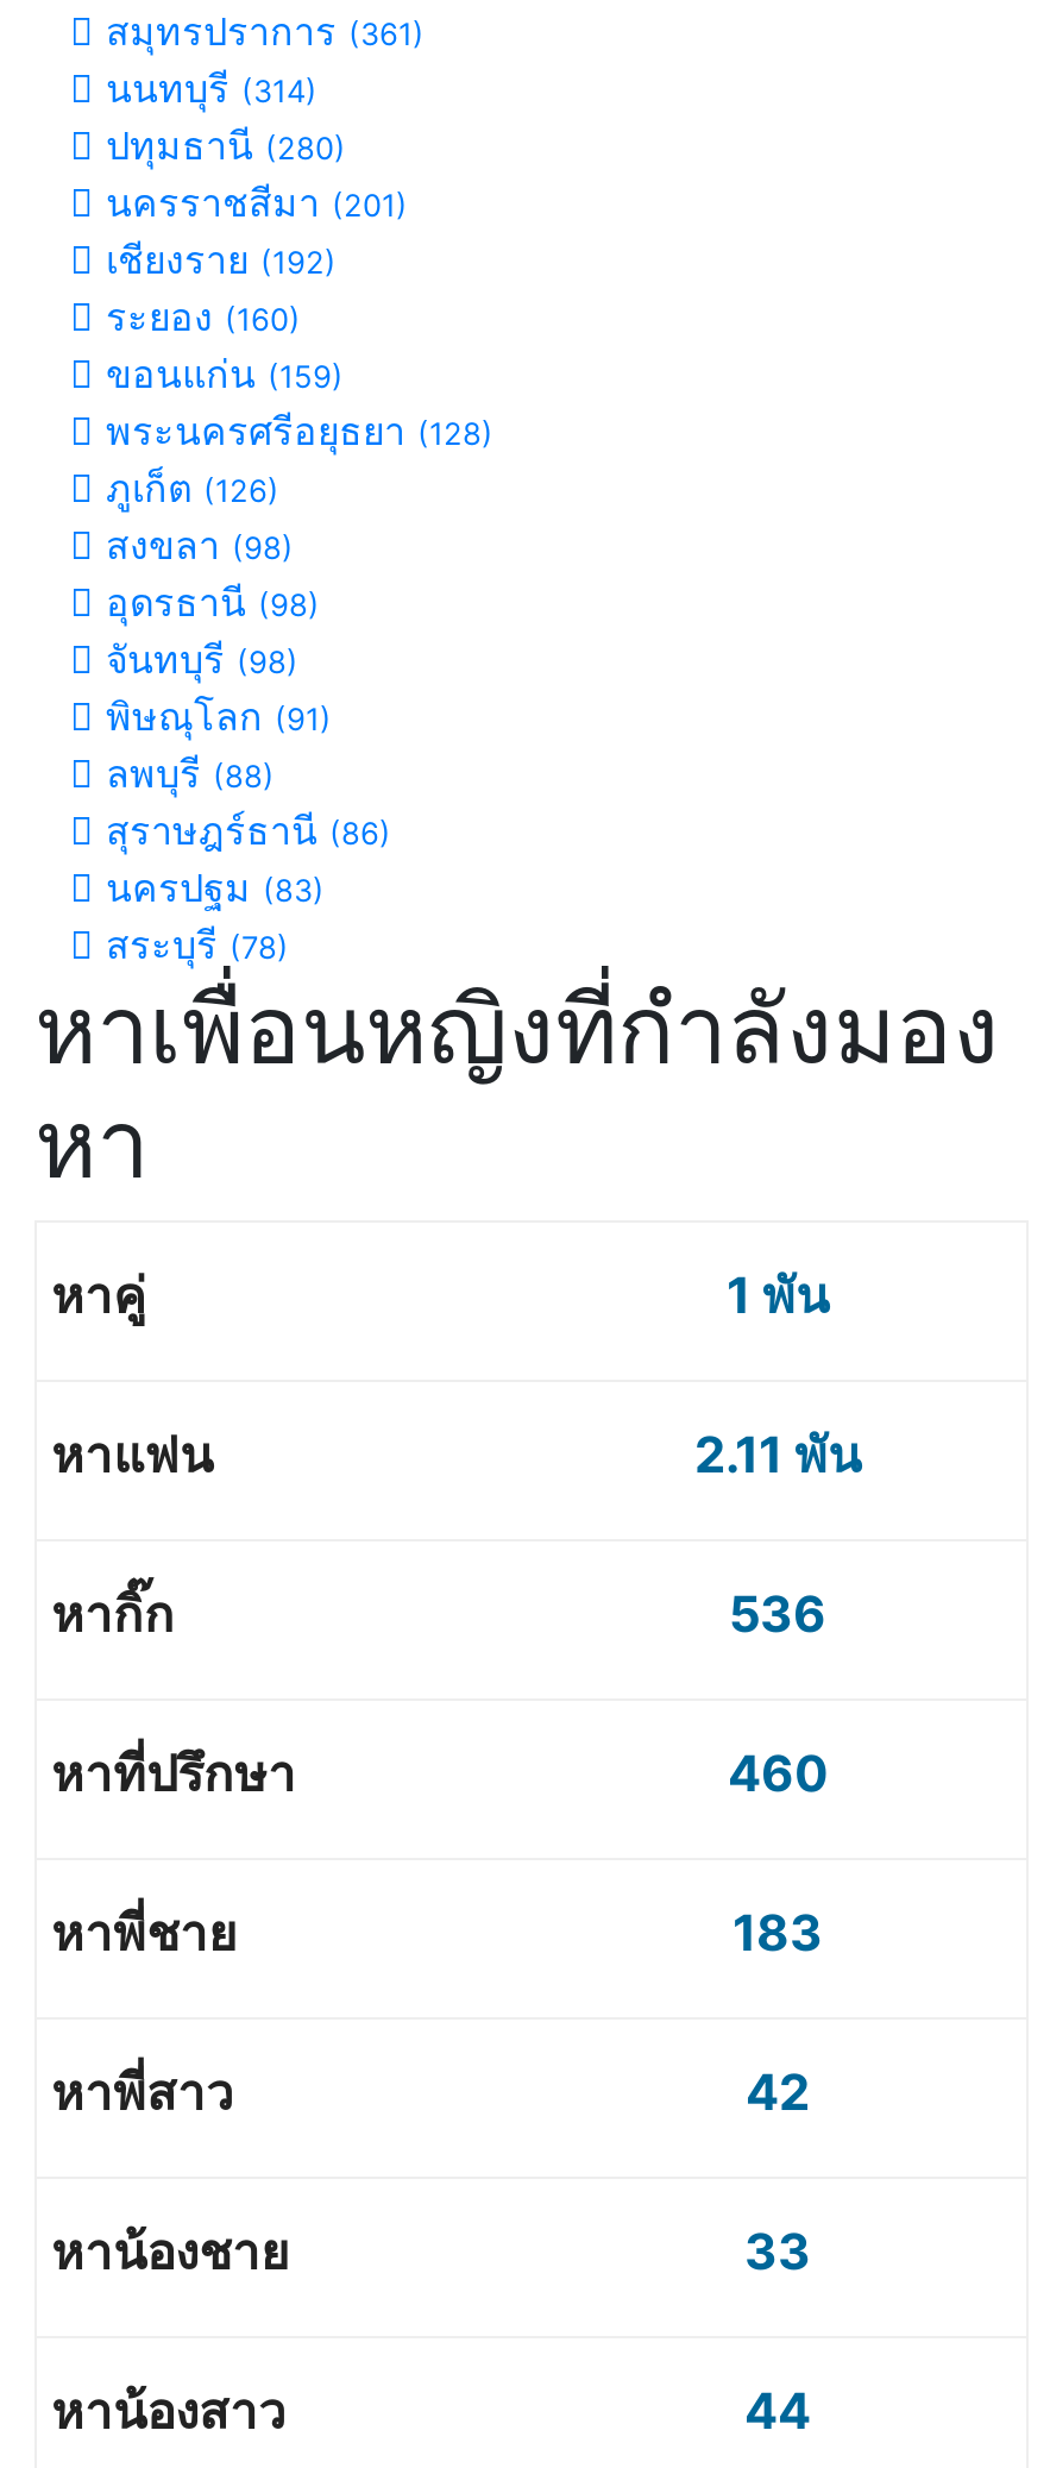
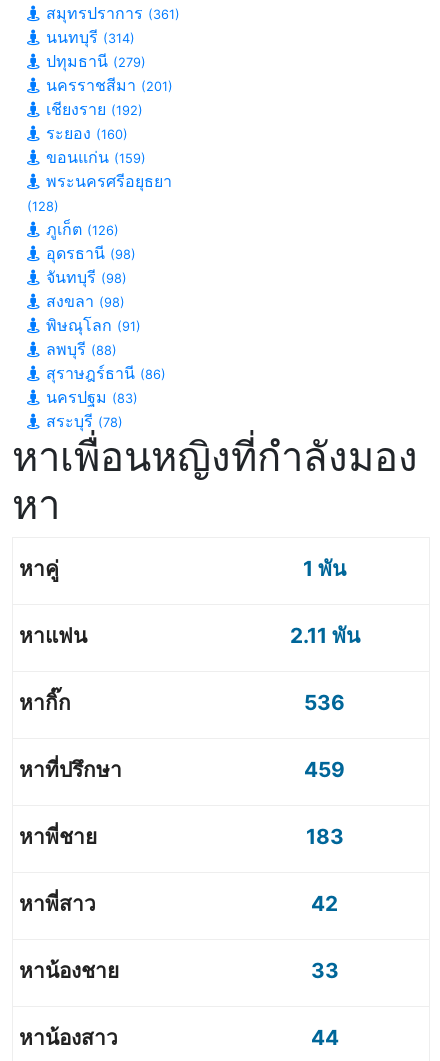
- ปทุมธานี(280)
+ ปทุมธานี(279)

- สงขลา(98)

+ สงขลา(98)

- 460
+ 459
